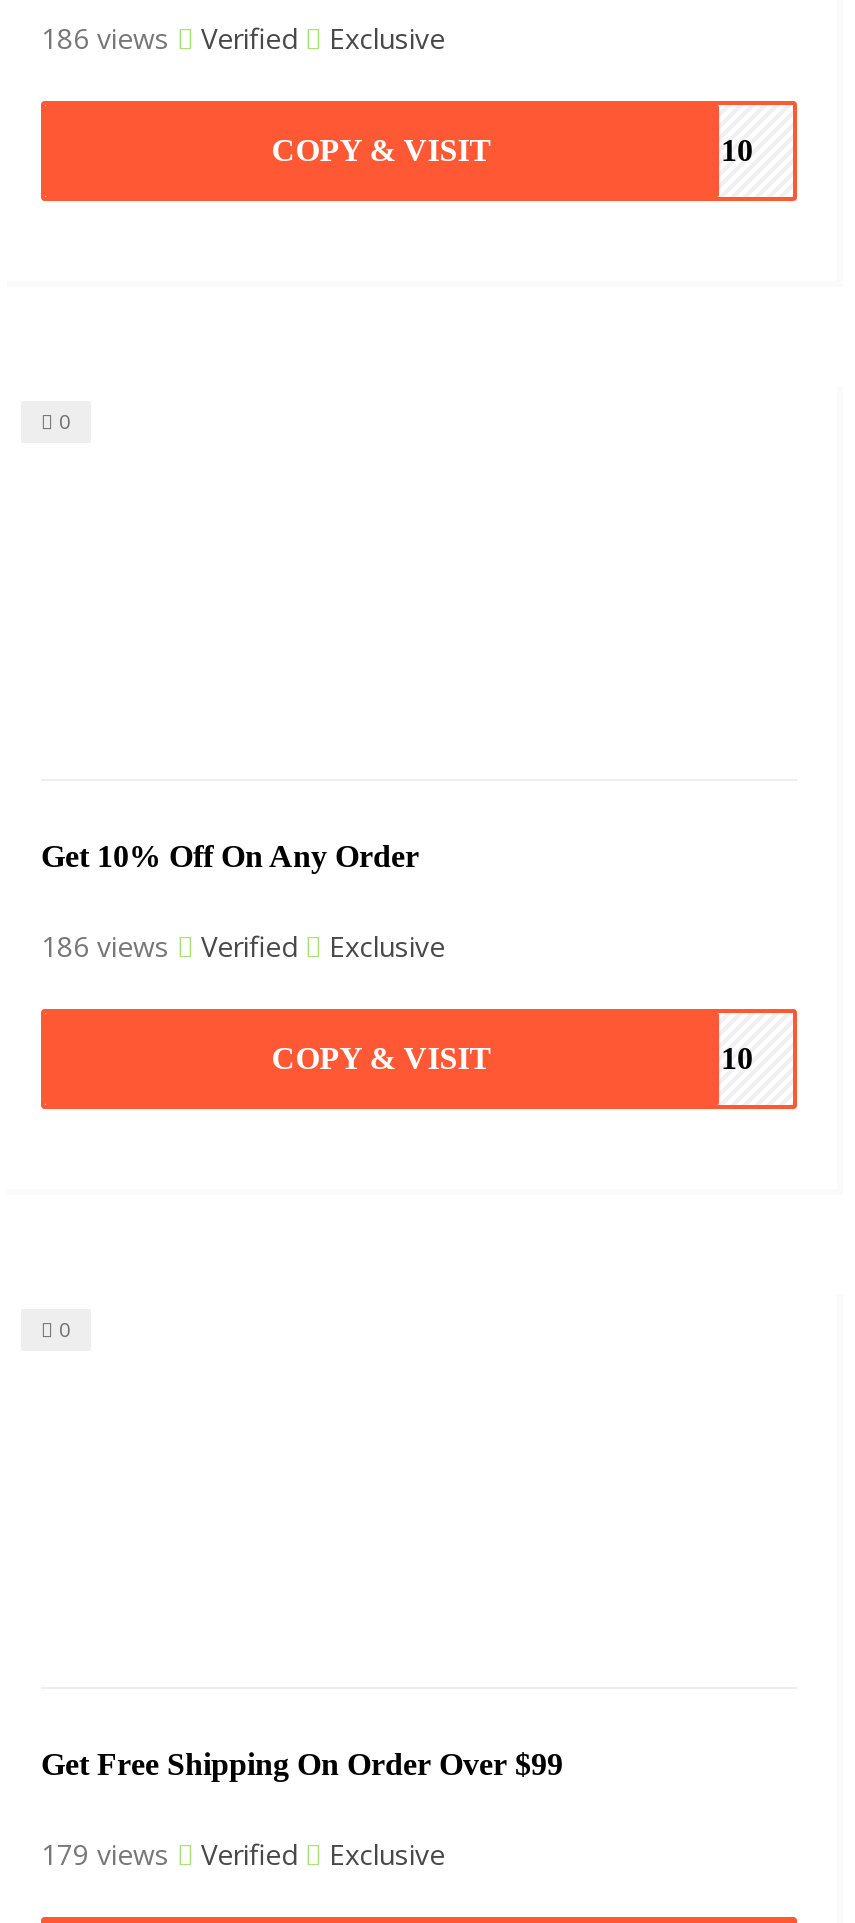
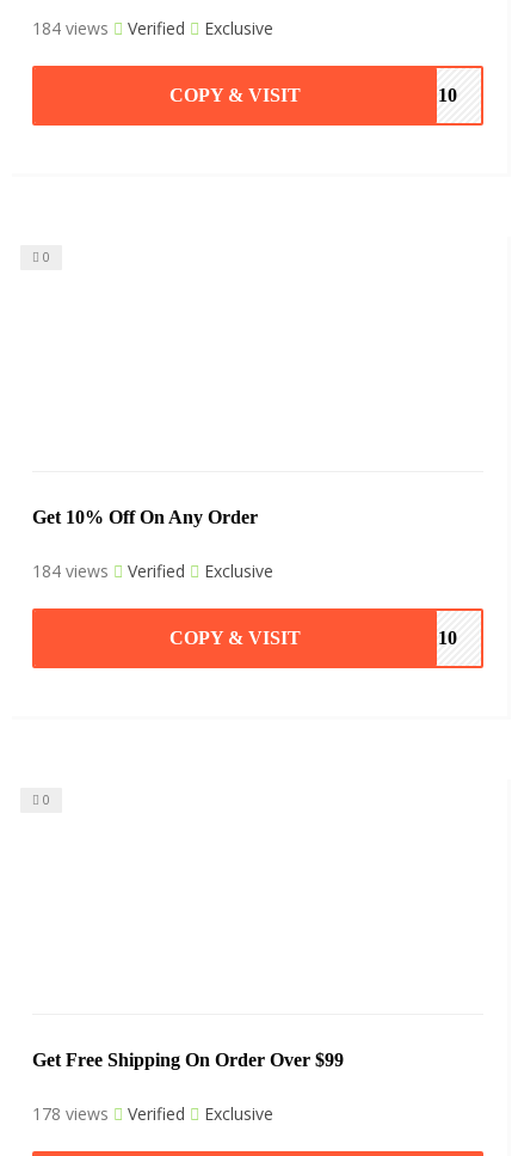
- 186 views Verified Exclusive
+ 184 views Verified Exclusive

- 186 views Verified Exclusive
+ 184 views Verified Exclusive

- 179 views Verified Exclusive
+ 178 views Verified Exclusive
